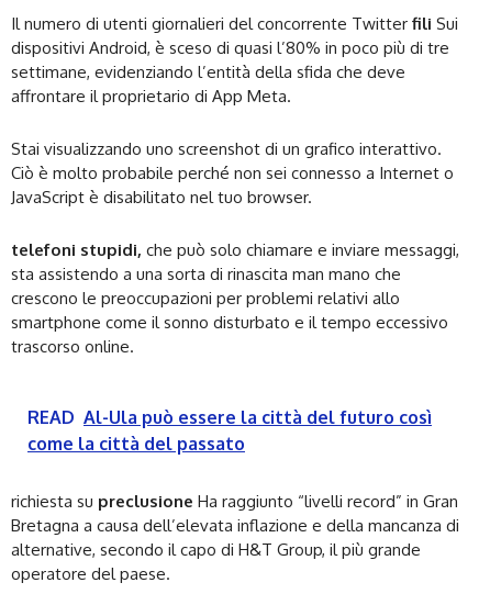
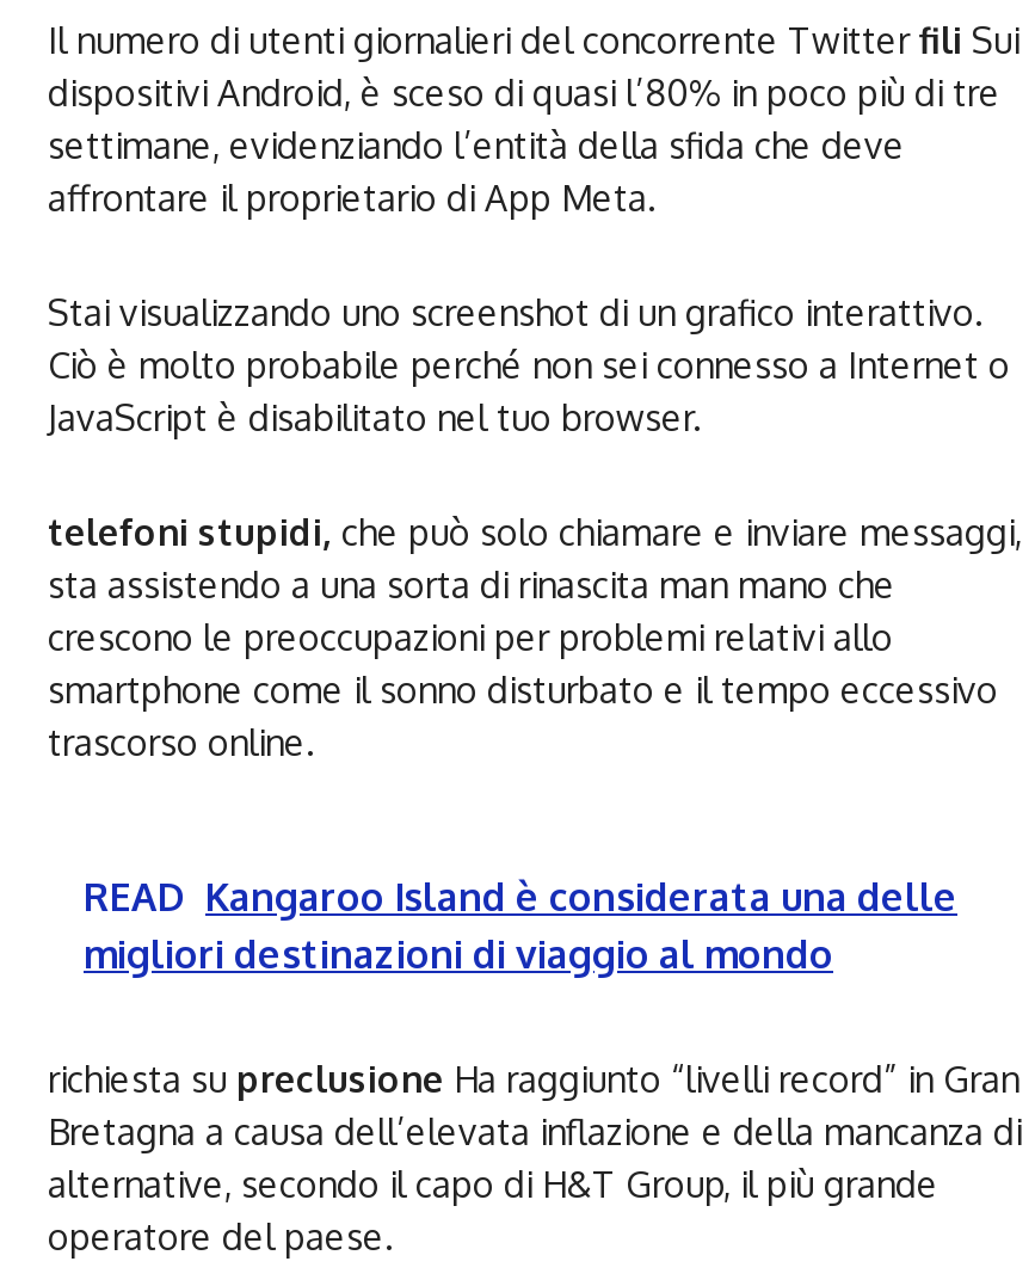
- READ Al-Ula può essere la città del futuro così
- come la città del passato
+ READ Kangaroo Island è considerata una delle
+ migliori destinazioni di viaggio al mondo
